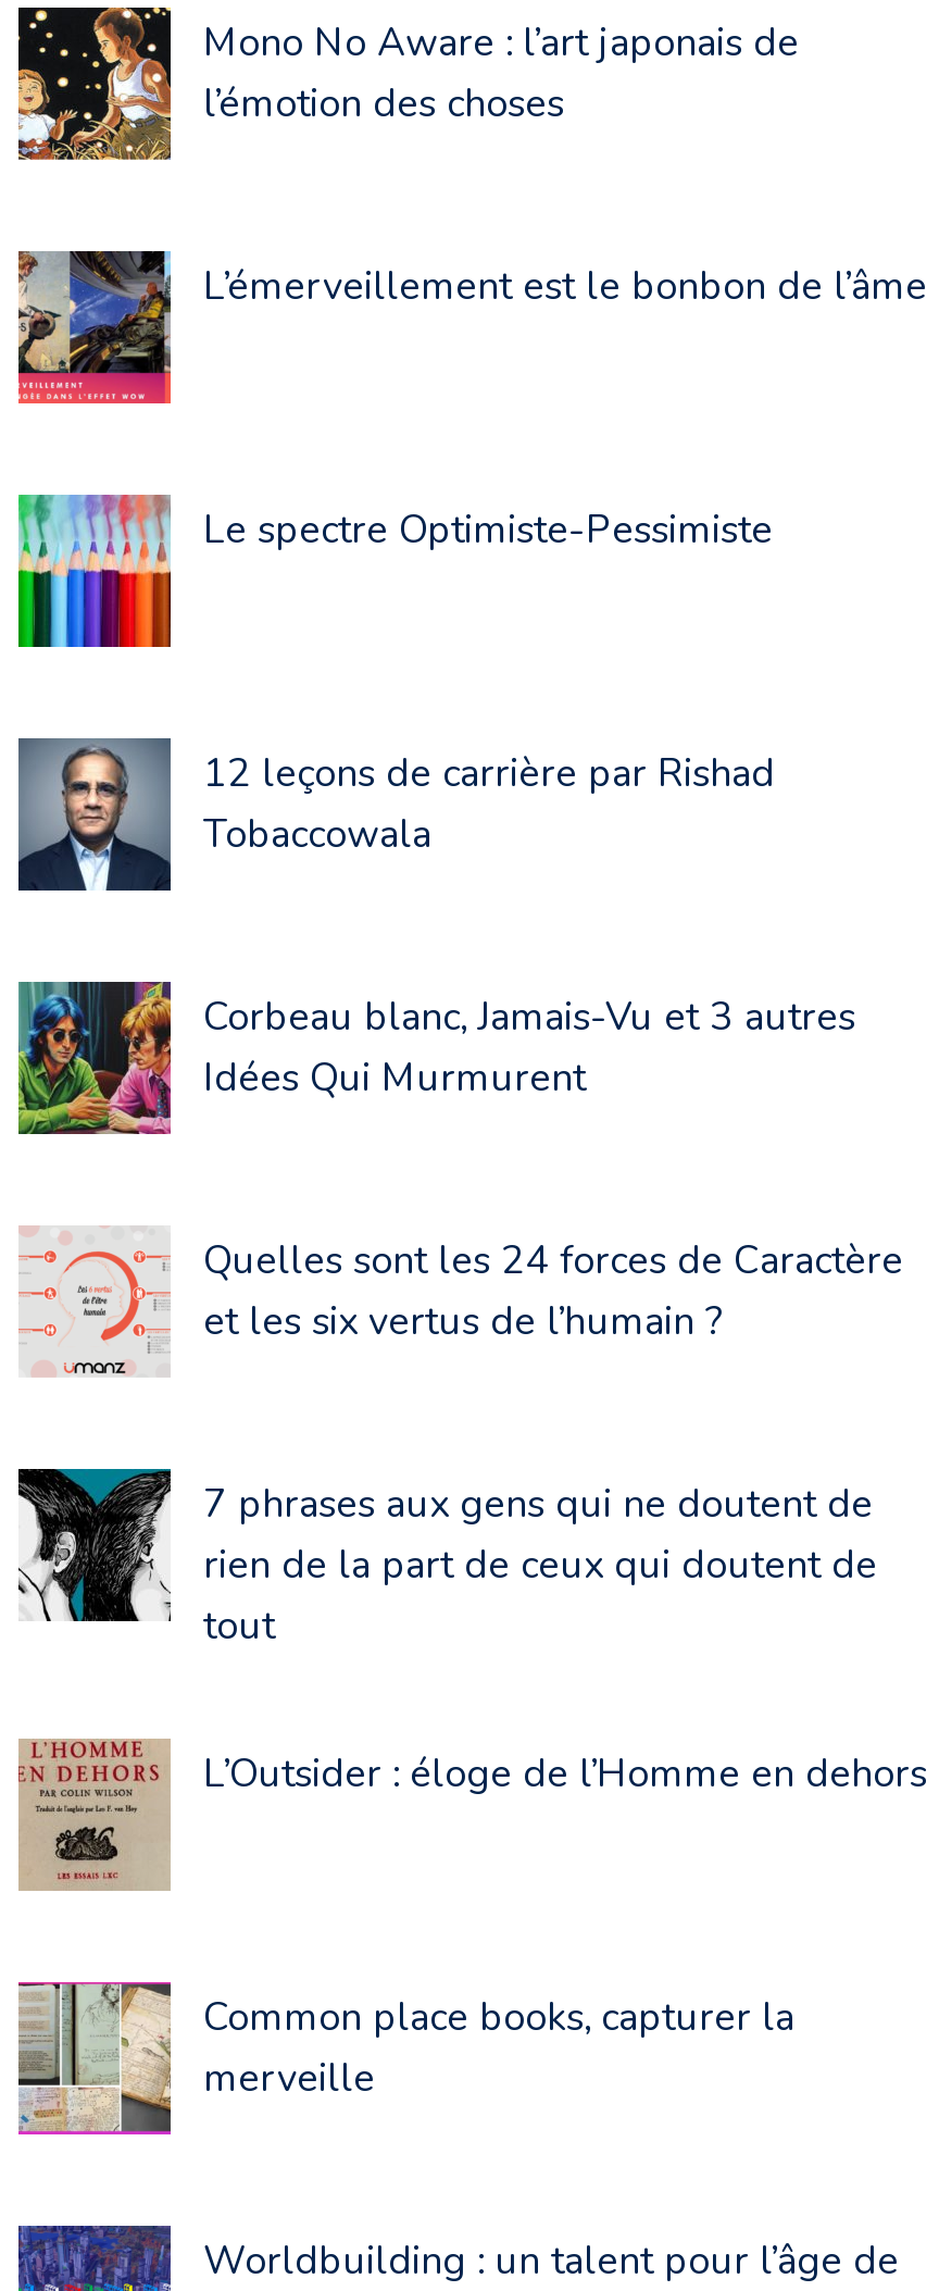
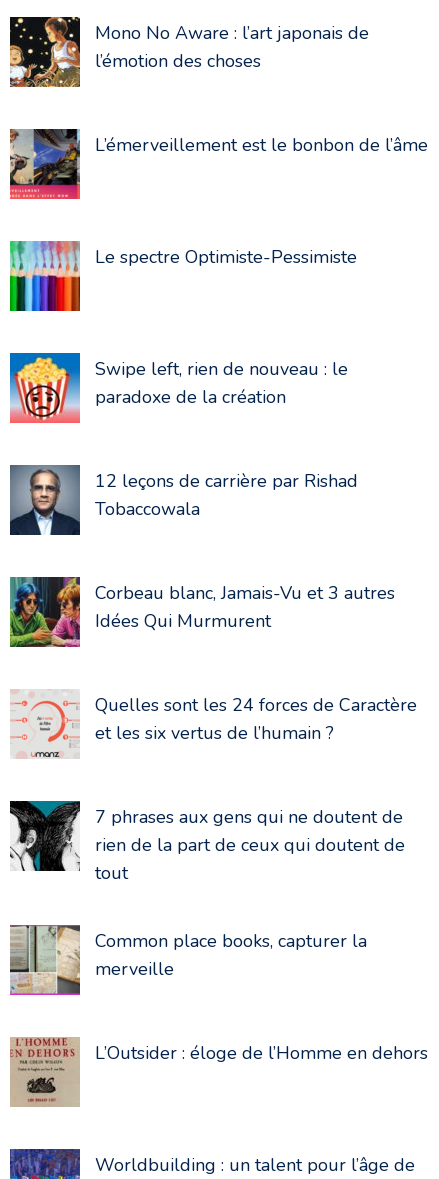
+ [image]
+ Swipe left, rien de nouveau : le
+ paradoxe de la création

moved down: [image] | L’Outsider : éloge de l’Homme en dehors
